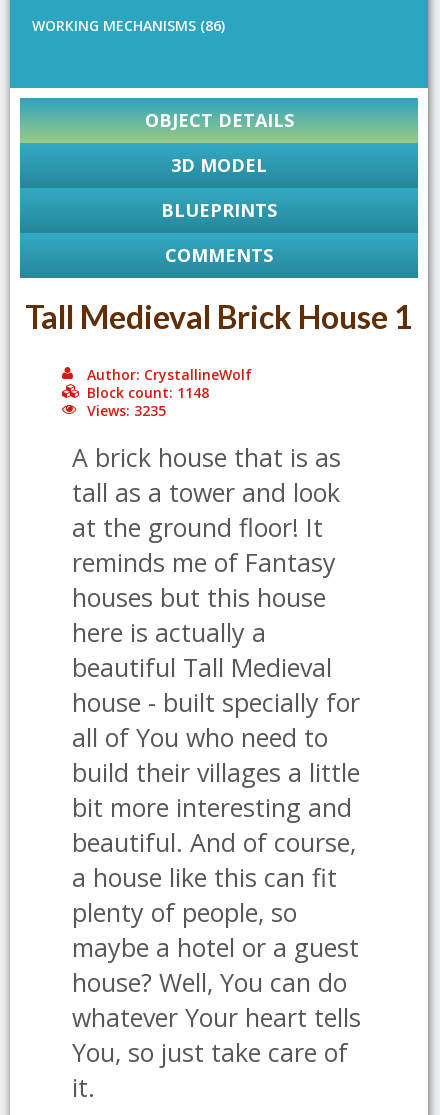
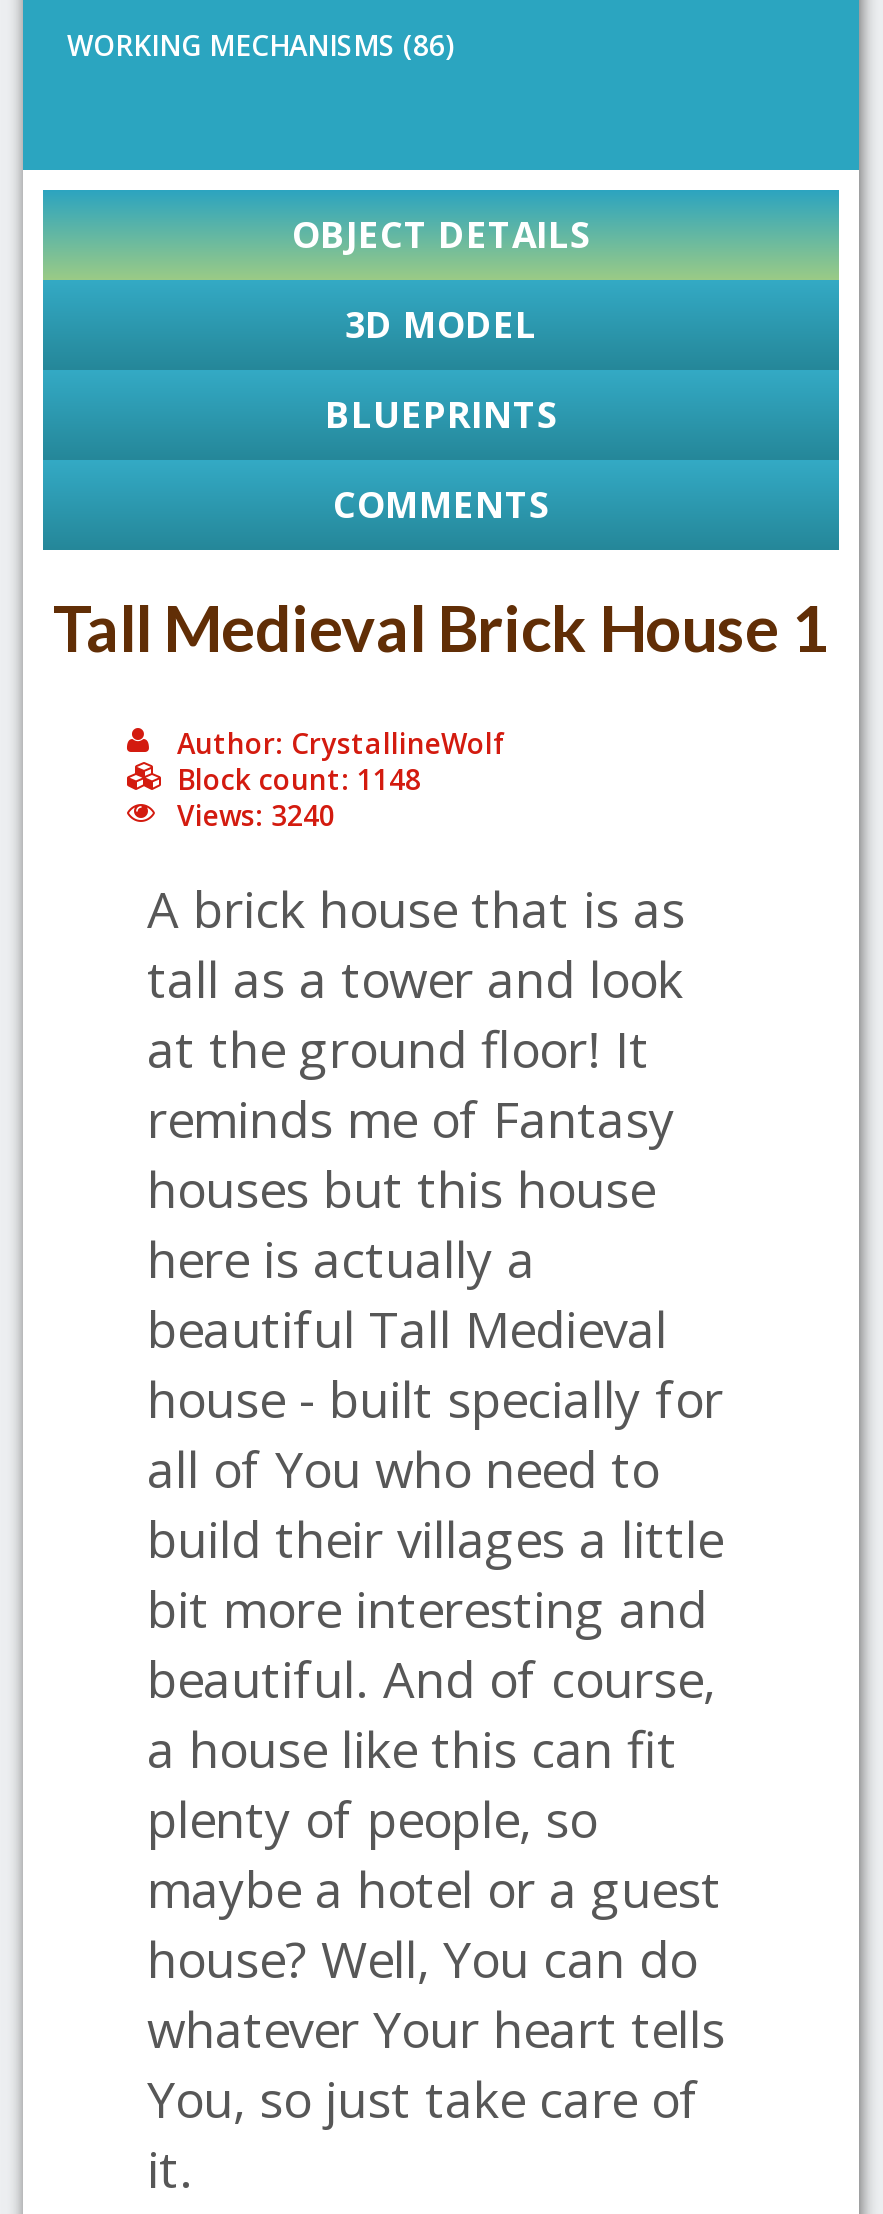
- Views: 3235
+ Views: 3240
